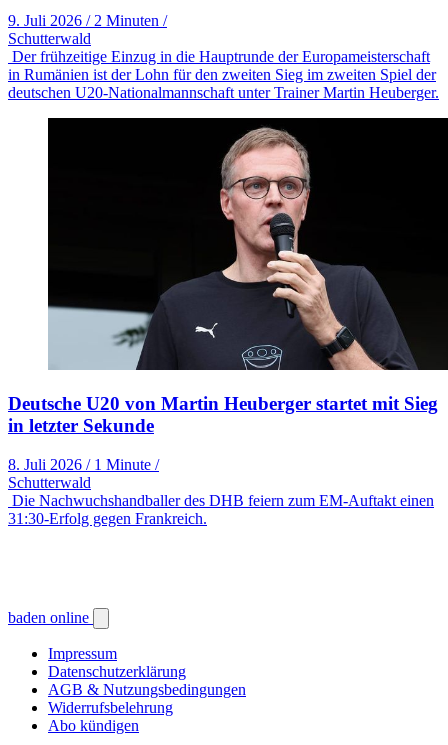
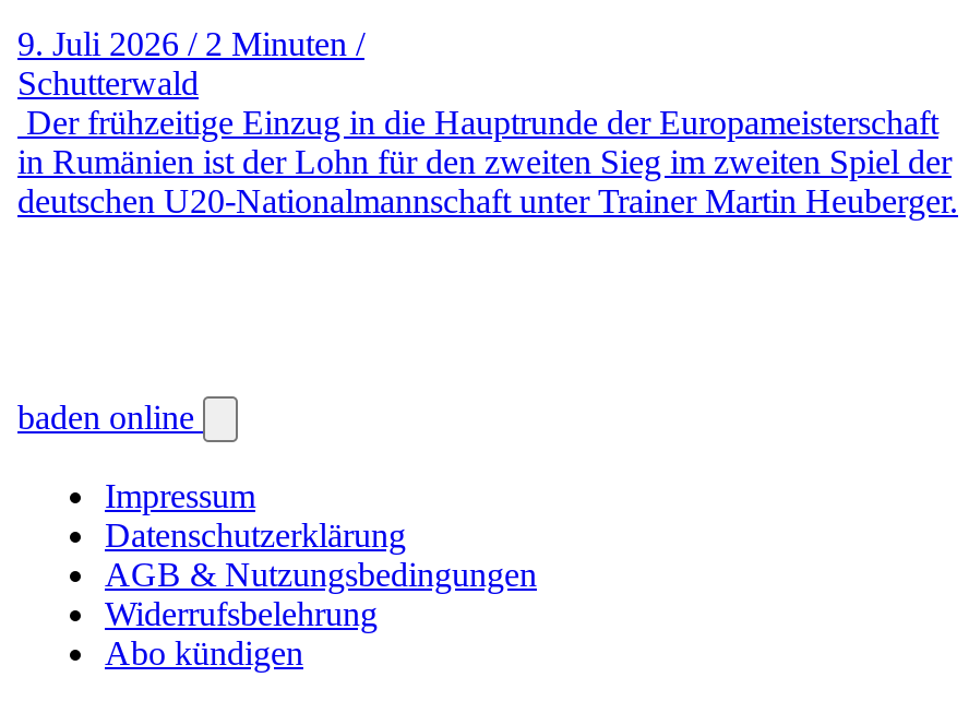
- [image]
- Deutsche U20 von Martin Heuberger startet mit Sieg
- in letzter Sekunde
- 8. Juli 2026 / 1 Minute /
- Schutterwald
- Die Nachwuchshandballer des DHB feiern zum EM-Auftakt einen
- 31:30-Erfolg gegen Frankreich.
